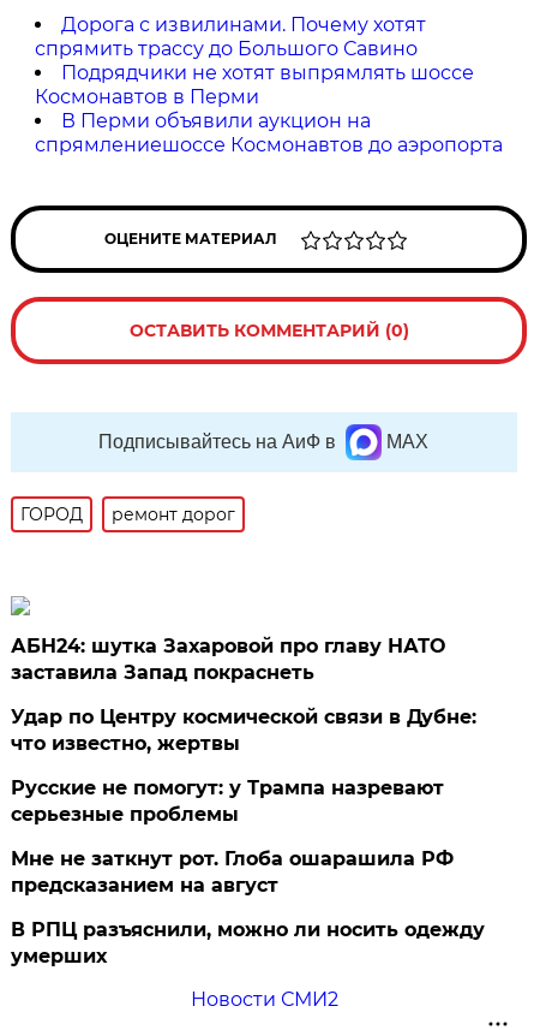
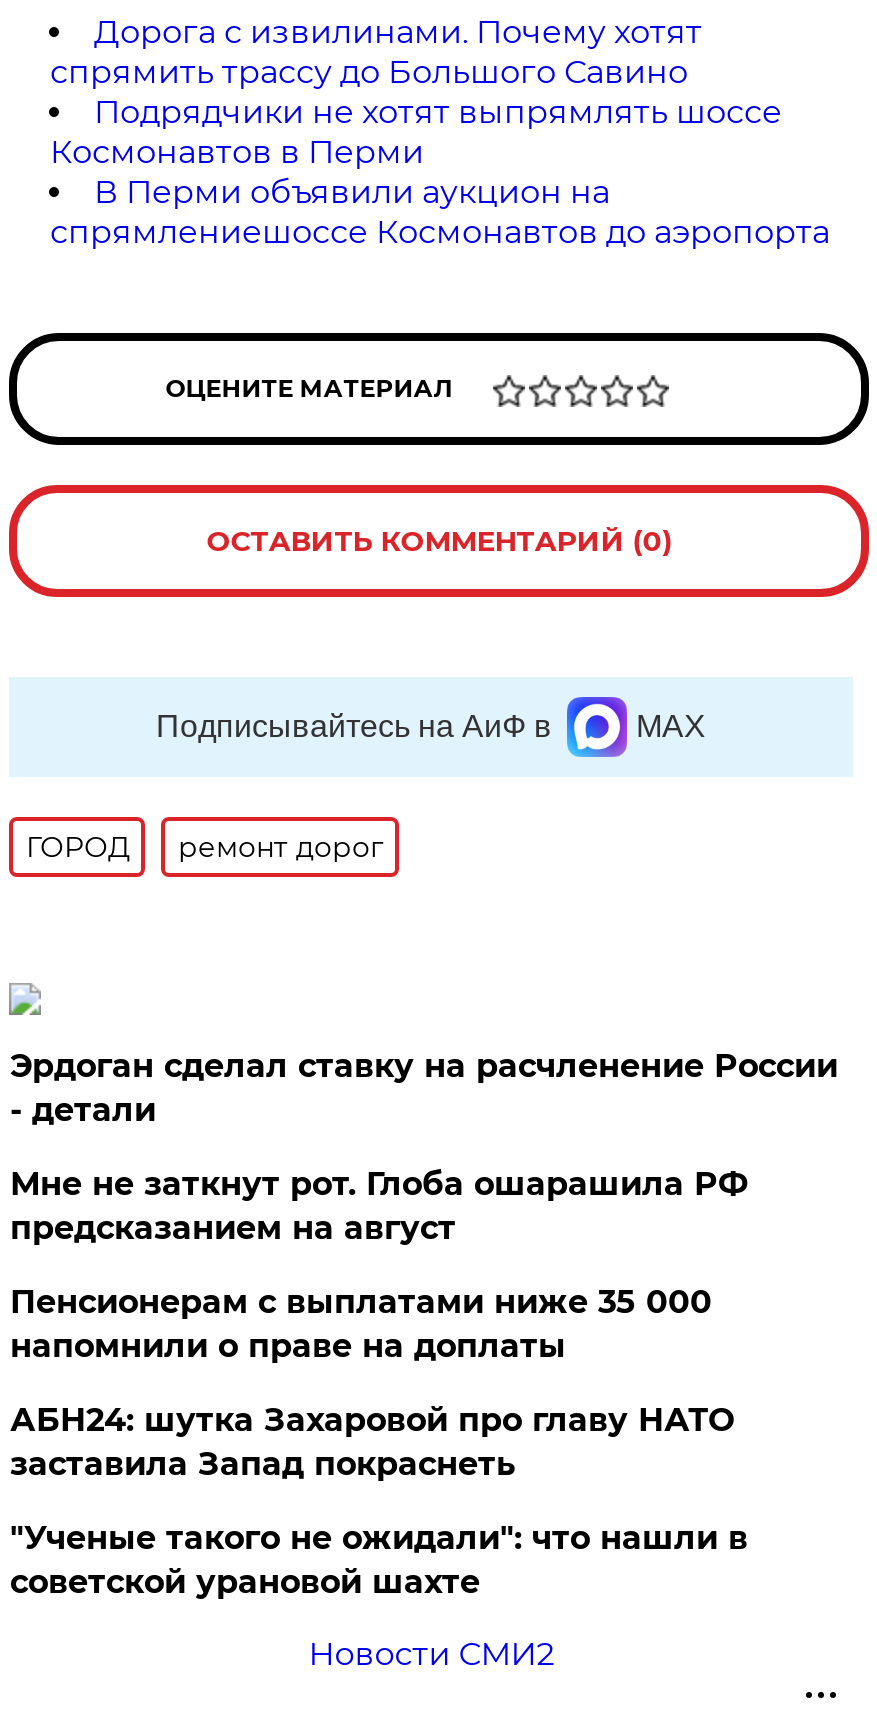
+ Эрдоган сделал ставку на расчленение России
+ - детали
+ Пенсионерам с выплатами ниже 35 000
+ напомнили о праве на доплаты

moved down: АБН24: шутка Захаровой про главу НАТО | заставила Запад покраснеть

- Удар по Центру космической связи в Дубне:
- что известно, жертвы
- Русские не помогут: у Трампа назревают
- серьезные проблемы
- В РПЦ разъяснили, можно ли носить одежду
- умерших
+ "Ученые такого не ожидали": что нашли в
+ советской урановой шахте

moved up: Мне не заткнут рот. Глоба ошарашила РФ | предсказанием на август
